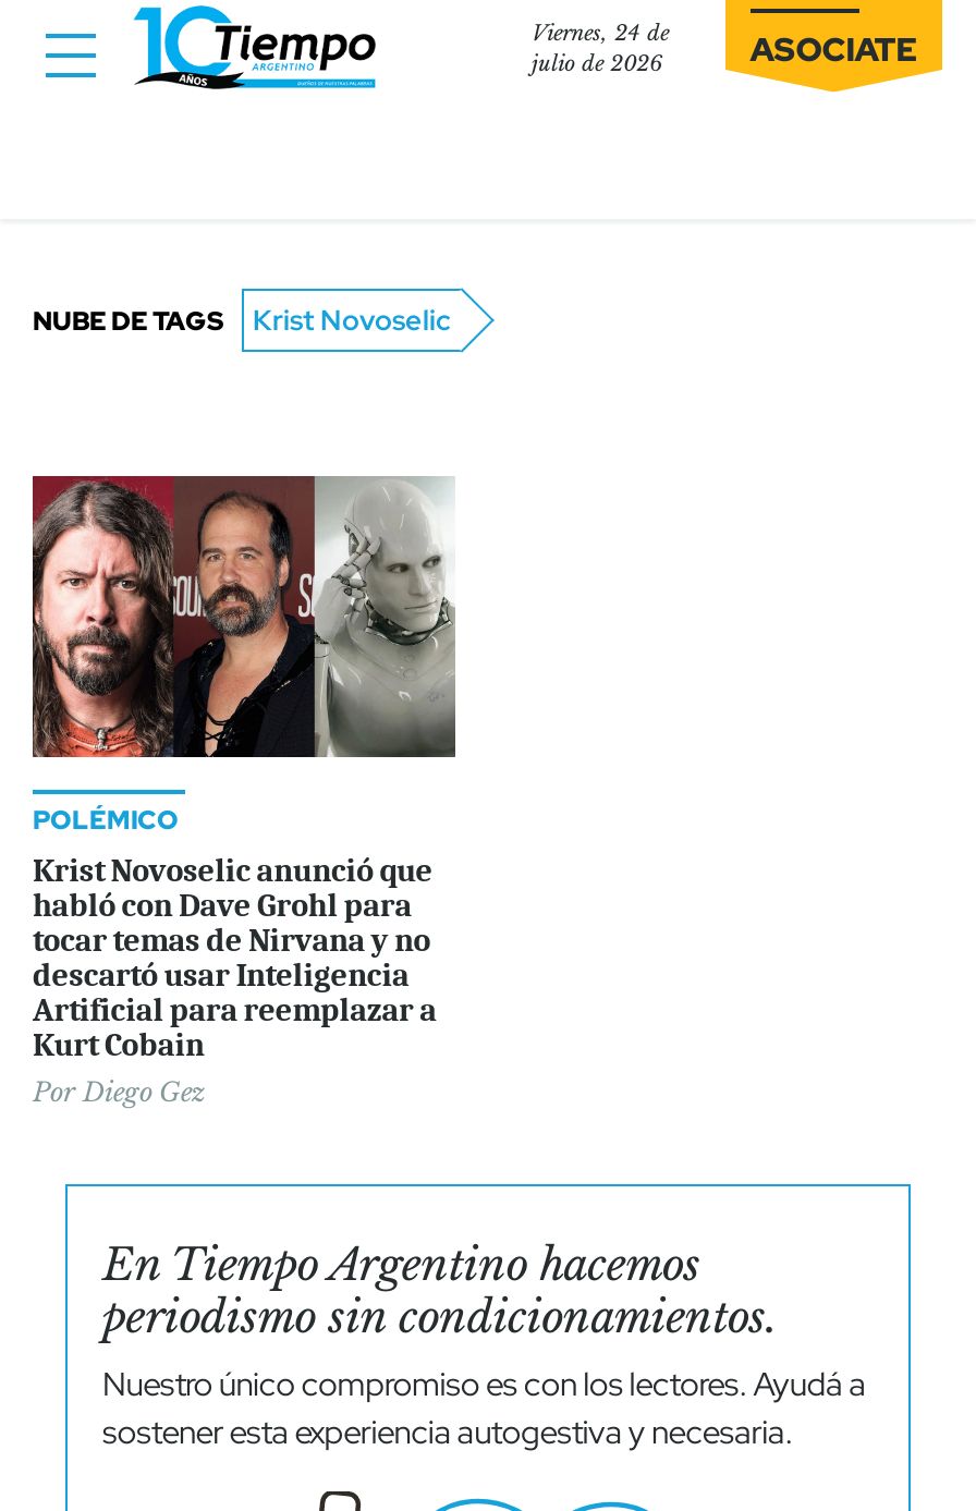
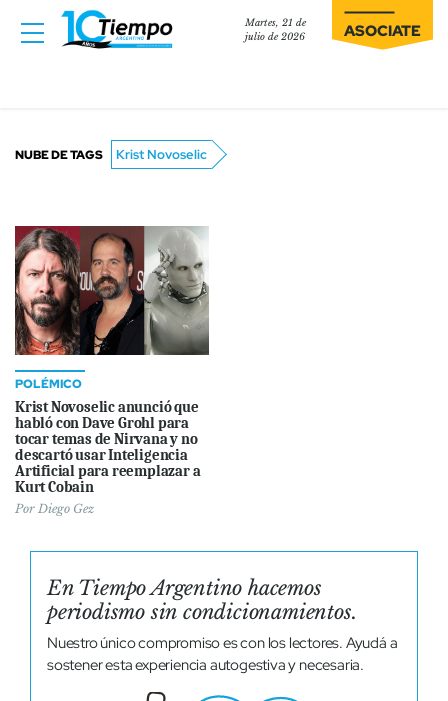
- Viernes, 24 de
+ Martes, 21 de
